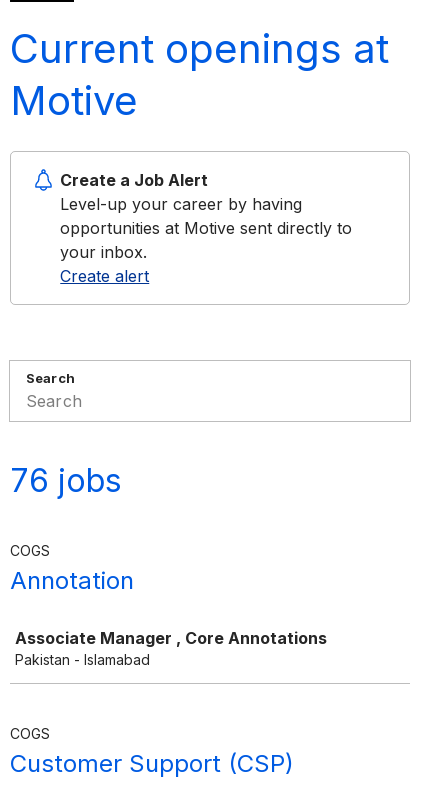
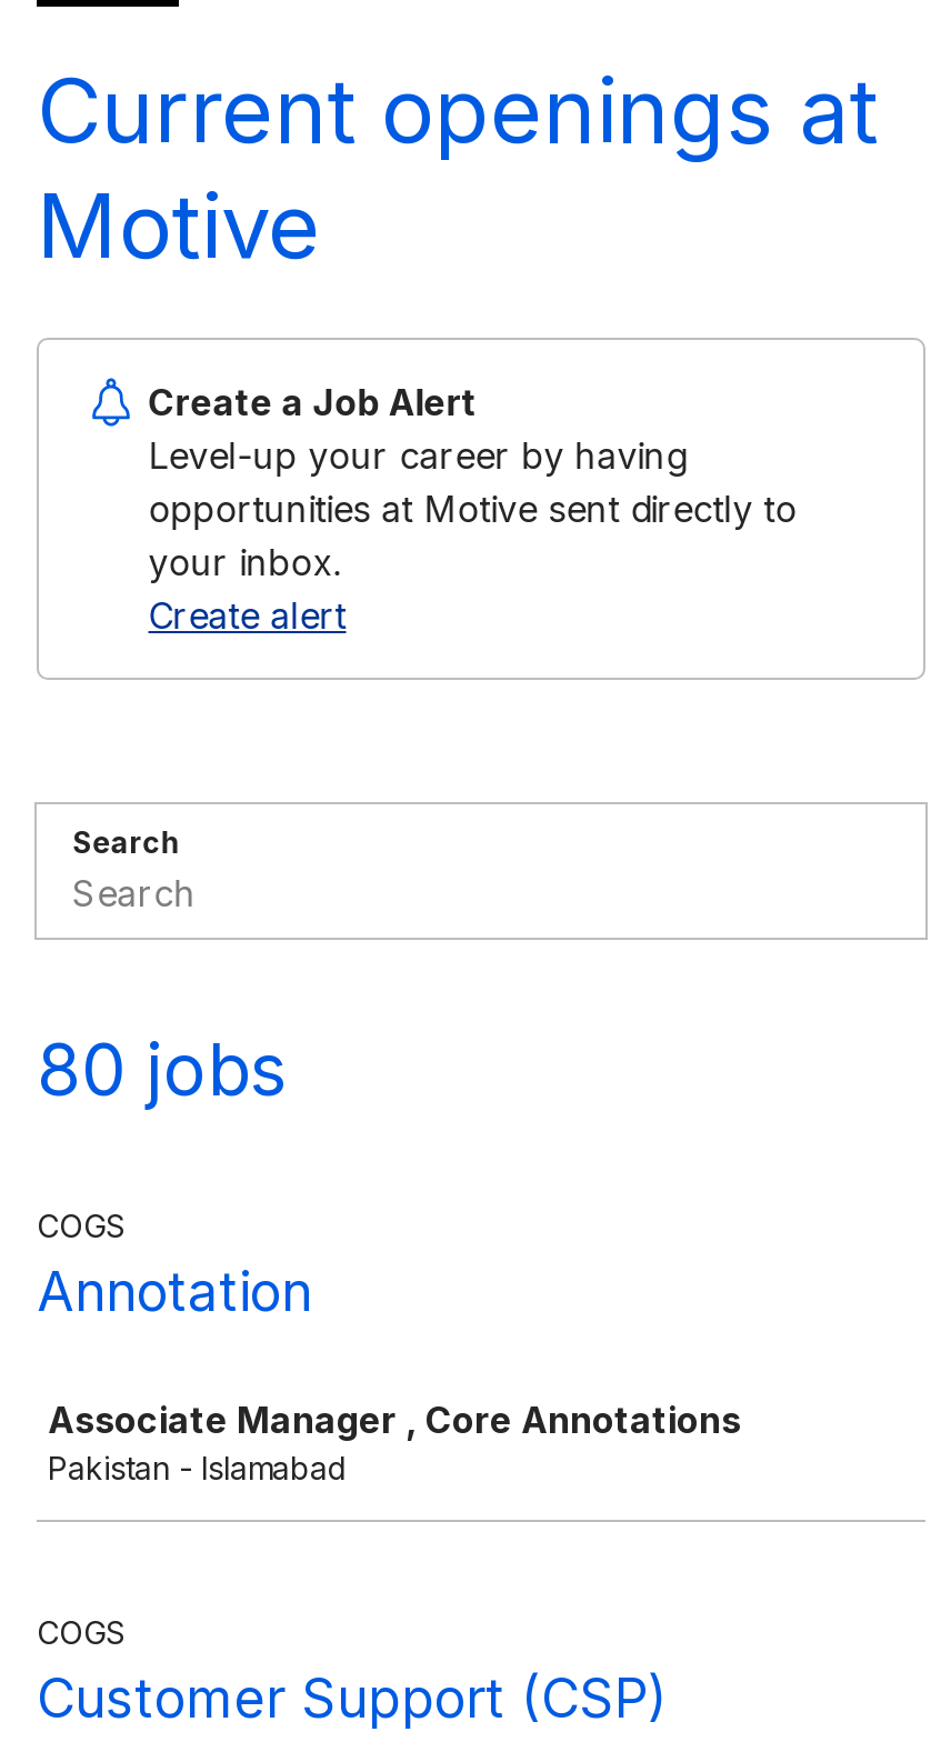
- 76 jobs
+ 80 jobs
